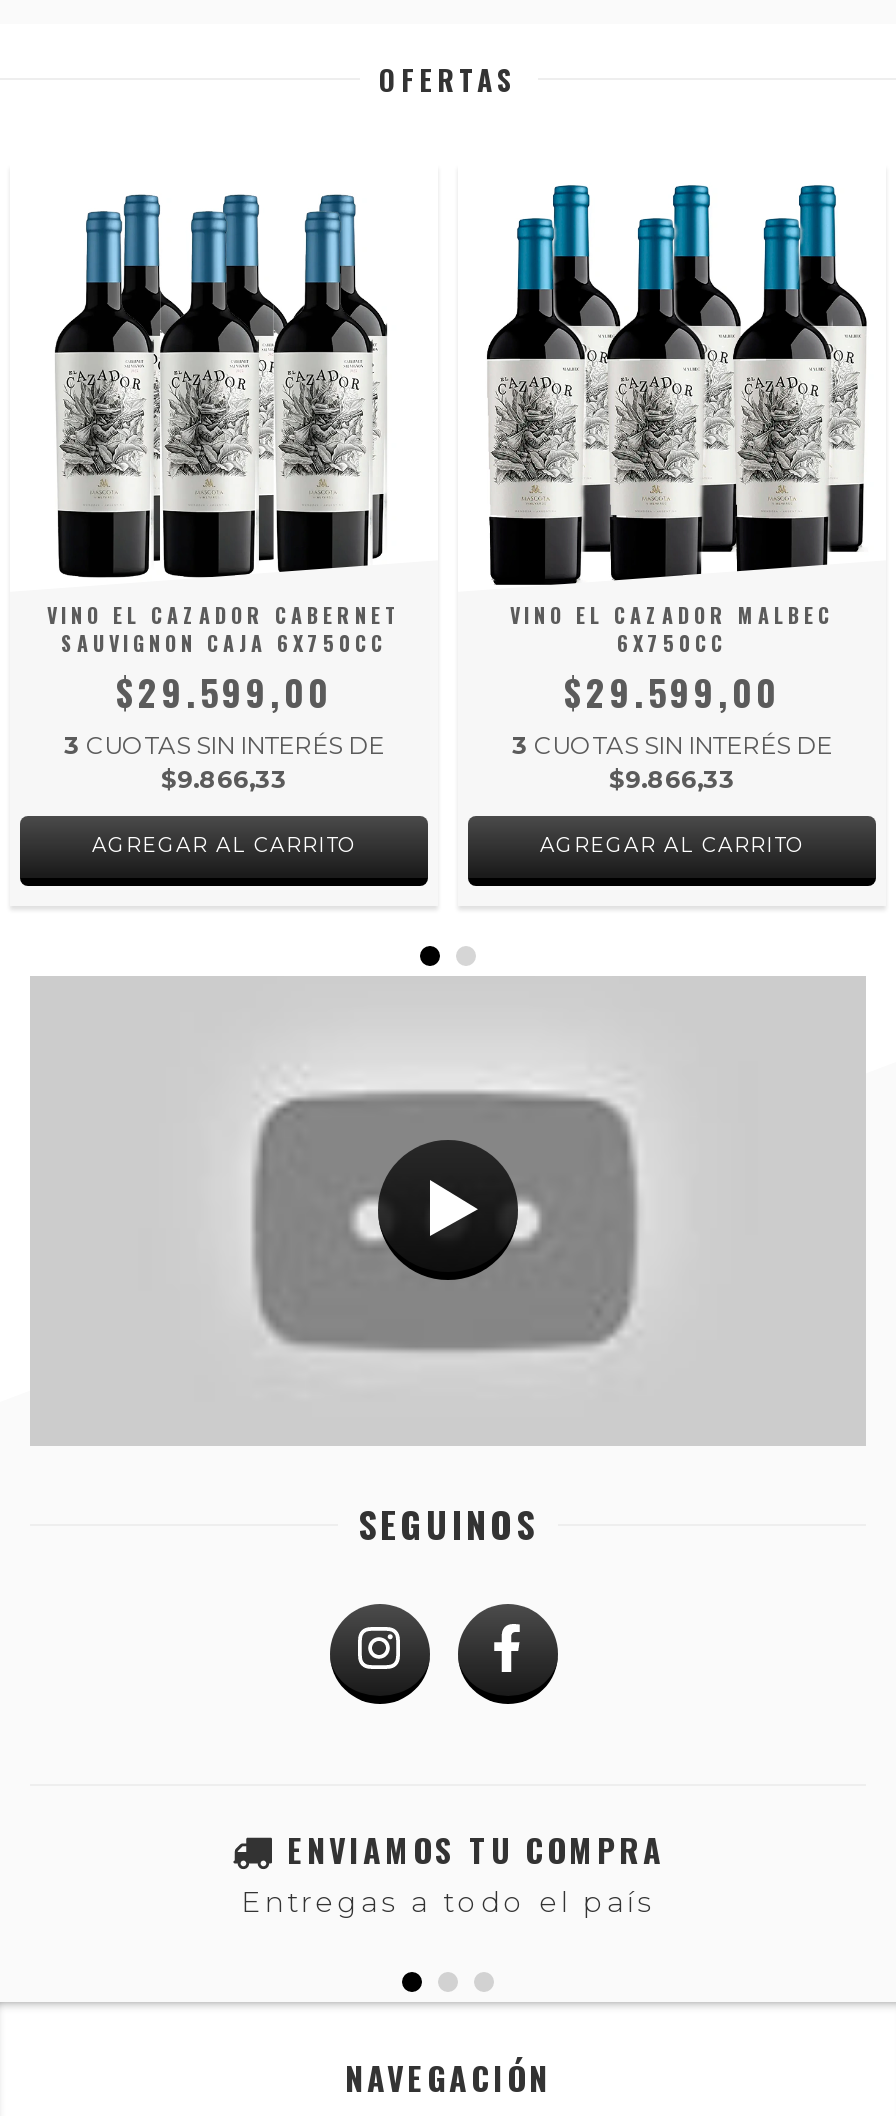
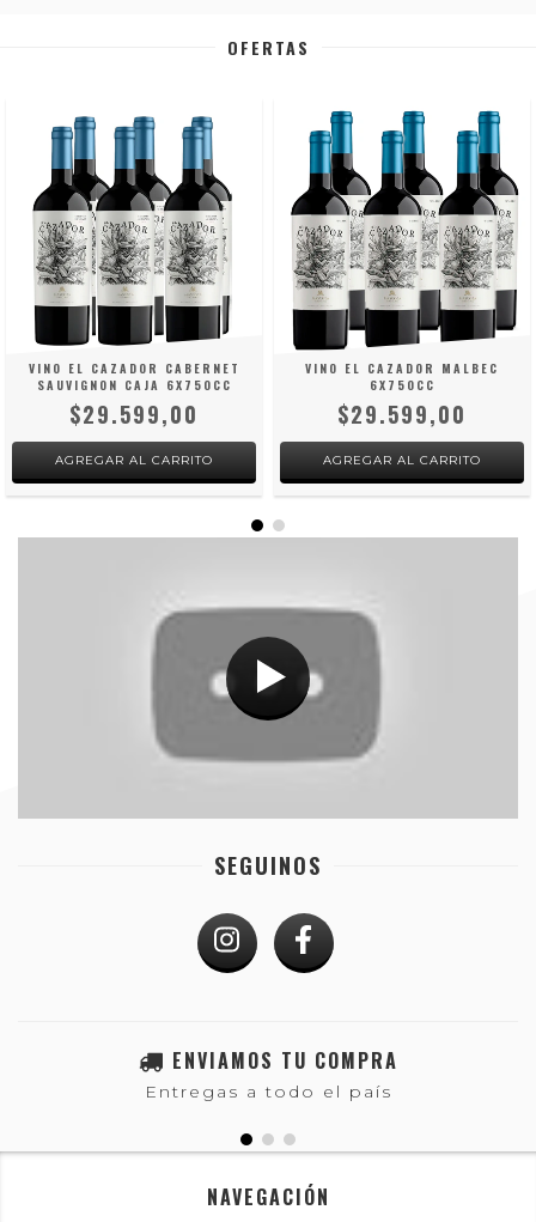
- 3 CUOTAS SIN INTERÉS DE
- $9.866,33

- 3 CUOTAS SIN INTERÉS DE
- $9.866,33
